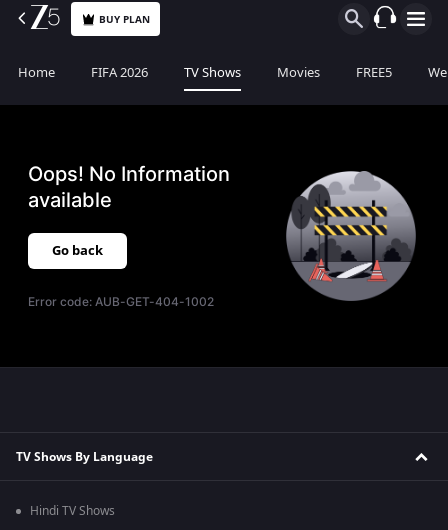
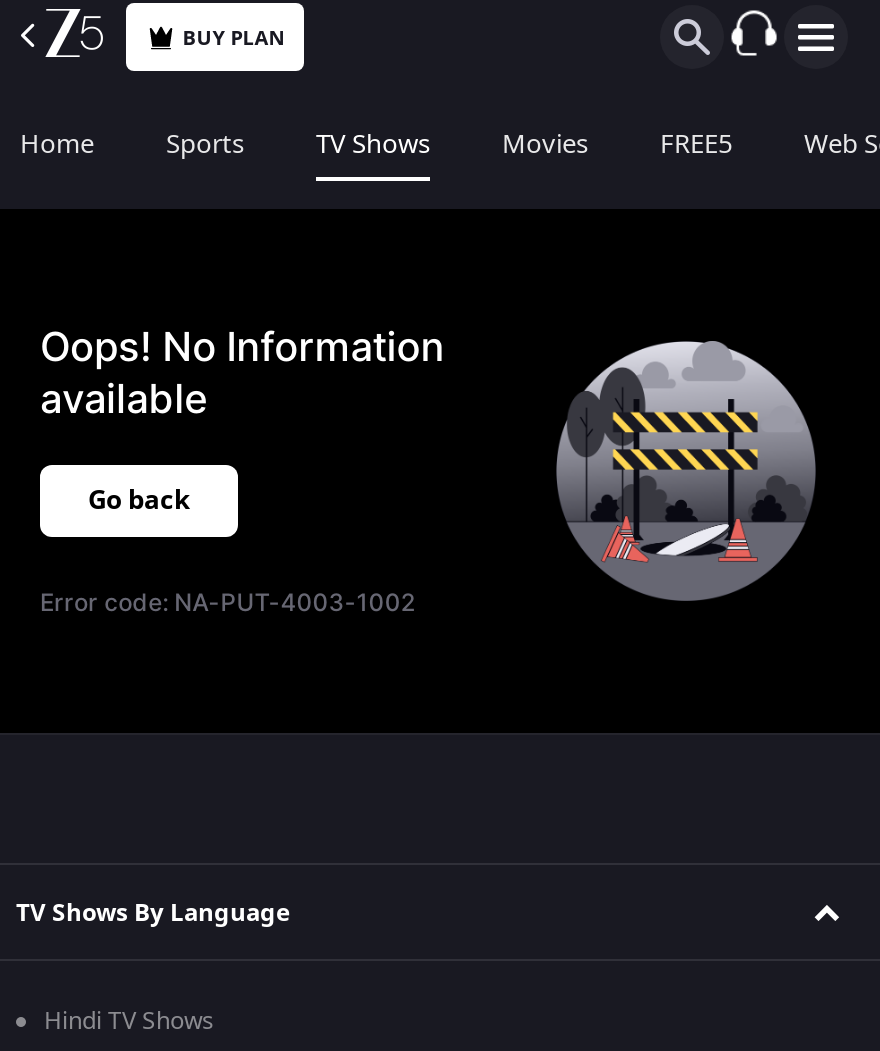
- FIFA 2026
+ Sports

- Error code: AUB-GET-404-1002
+ Error code: NA-PUT-4003-1002
